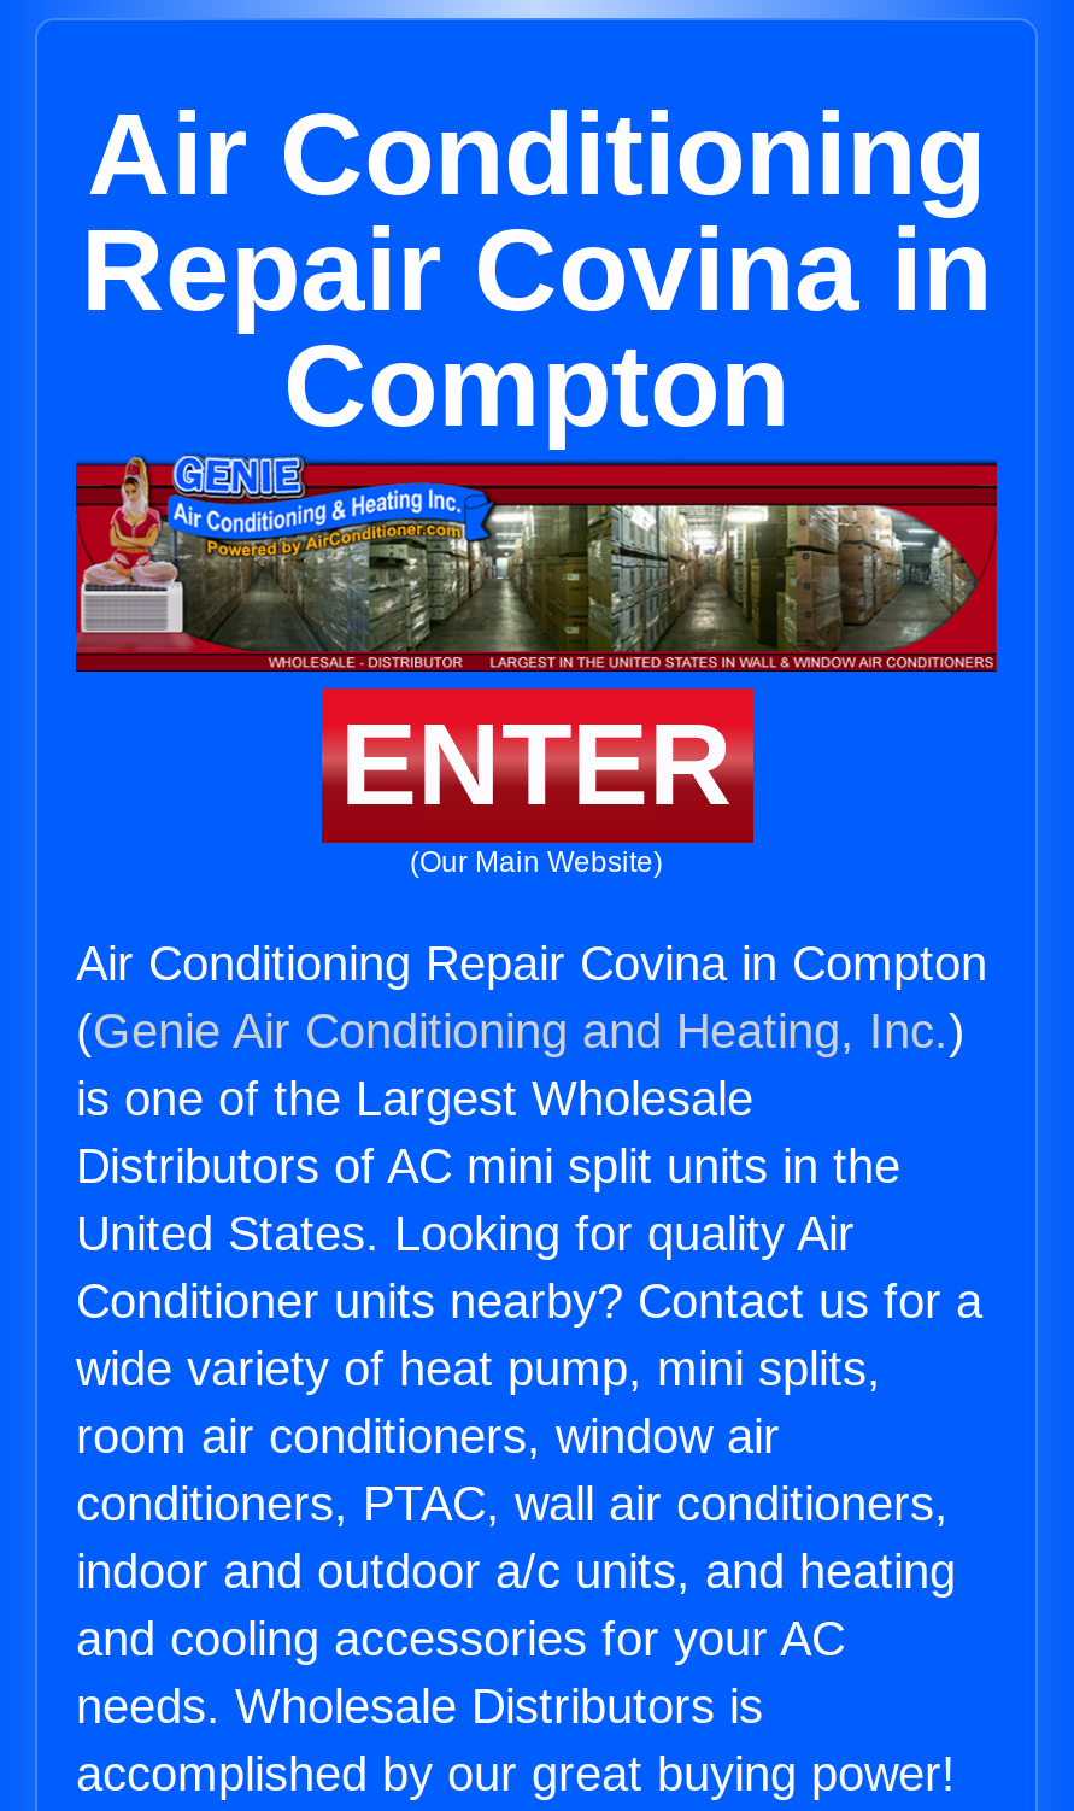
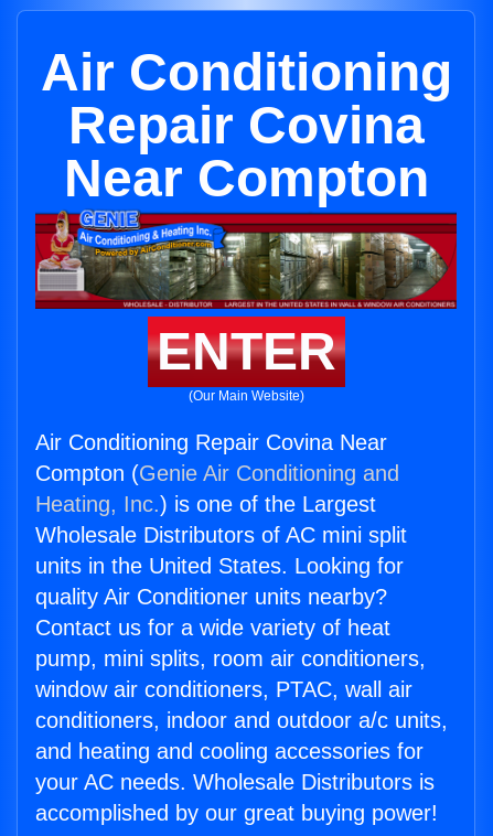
- Repair Covina in
- Compton
+ Repair Covina
+ Near Compton

- Air Conditioning Repair Covina in Compton
- (Genie Air Conditioning and Heating, Inc.)
- is one of the Largest Wholesale
- Distributors of AC mini split units in the
- United States. Looking for quality Air
- Conditioner units nearby? Contact us for a
- wide variety of heat pump, mini splits,
- room air conditioners, window air
- conditioners, PTAC, wall air conditioners,
- indoor and outdoor a/c units, and heating
- and cooling accessories for your AC
- needs. Wholesale Distributors is
+ Air Conditioning Repair Covina Near
+ Compton (Genie Air Conditioning and
+ Heating, Inc.) is one of the Largest
+ Wholesale Distributors of AC mini split
+ units in the United States. Looking for
+ quality Air Conditioner units nearby?
+ Contact us for a wide variety of heat
+ pump, mini splits, room air conditioners,
+ window air conditioners, PTAC, wall air
+ conditioners, indoor and outdoor a/c units,
+ and heating and cooling accessories for
+ your AC needs. Wholesale Distributors is
